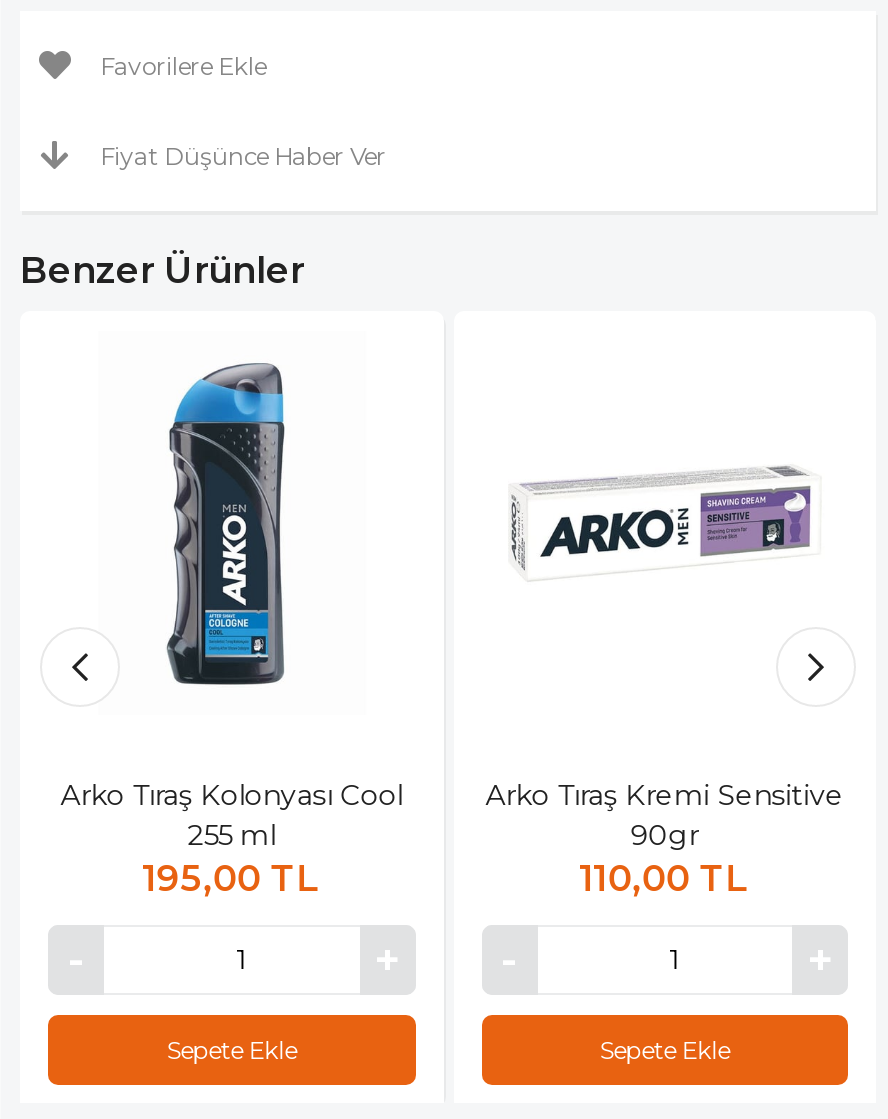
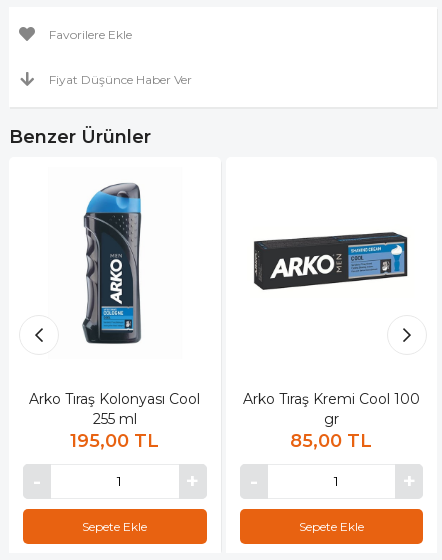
- [image]
+ [image]

- Arko Tıraş Kremi Sensitive
- 90gr
- 110,00 TL
+ Arko Tıraş Kremi Cool 100
+ gr
+ 85,00 TL
